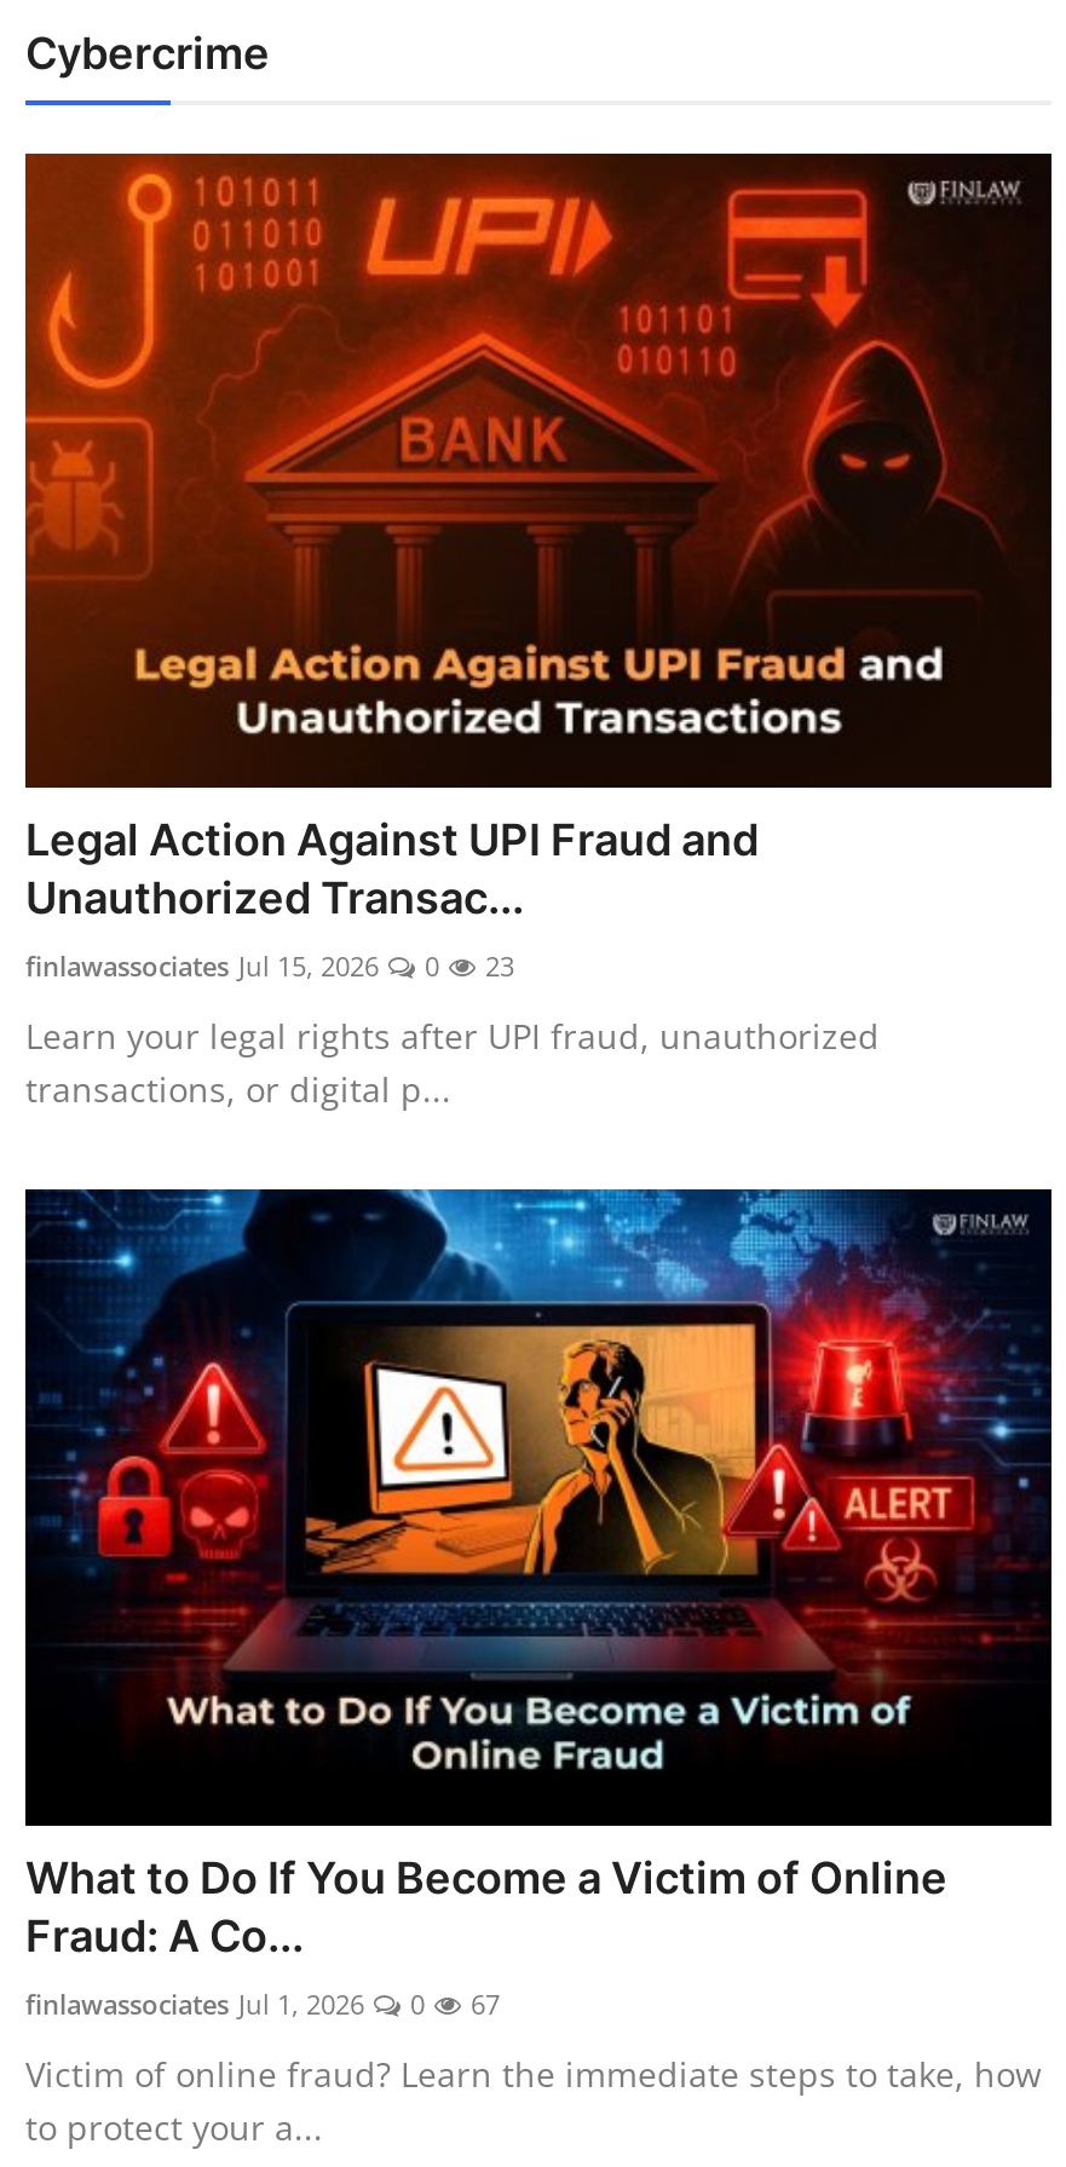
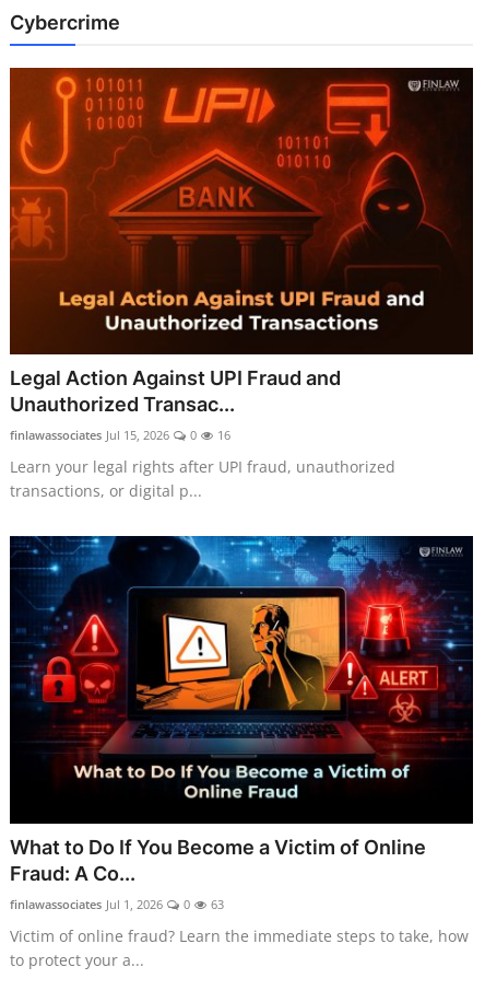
- finlawassociates Jul 15, 2026 0 23
+ finlawassociates Jul 15, 2026 0 16

- finlawassociates Jul 1, 2026 0 67
+ finlawassociates Jul 1, 2026 0 63
